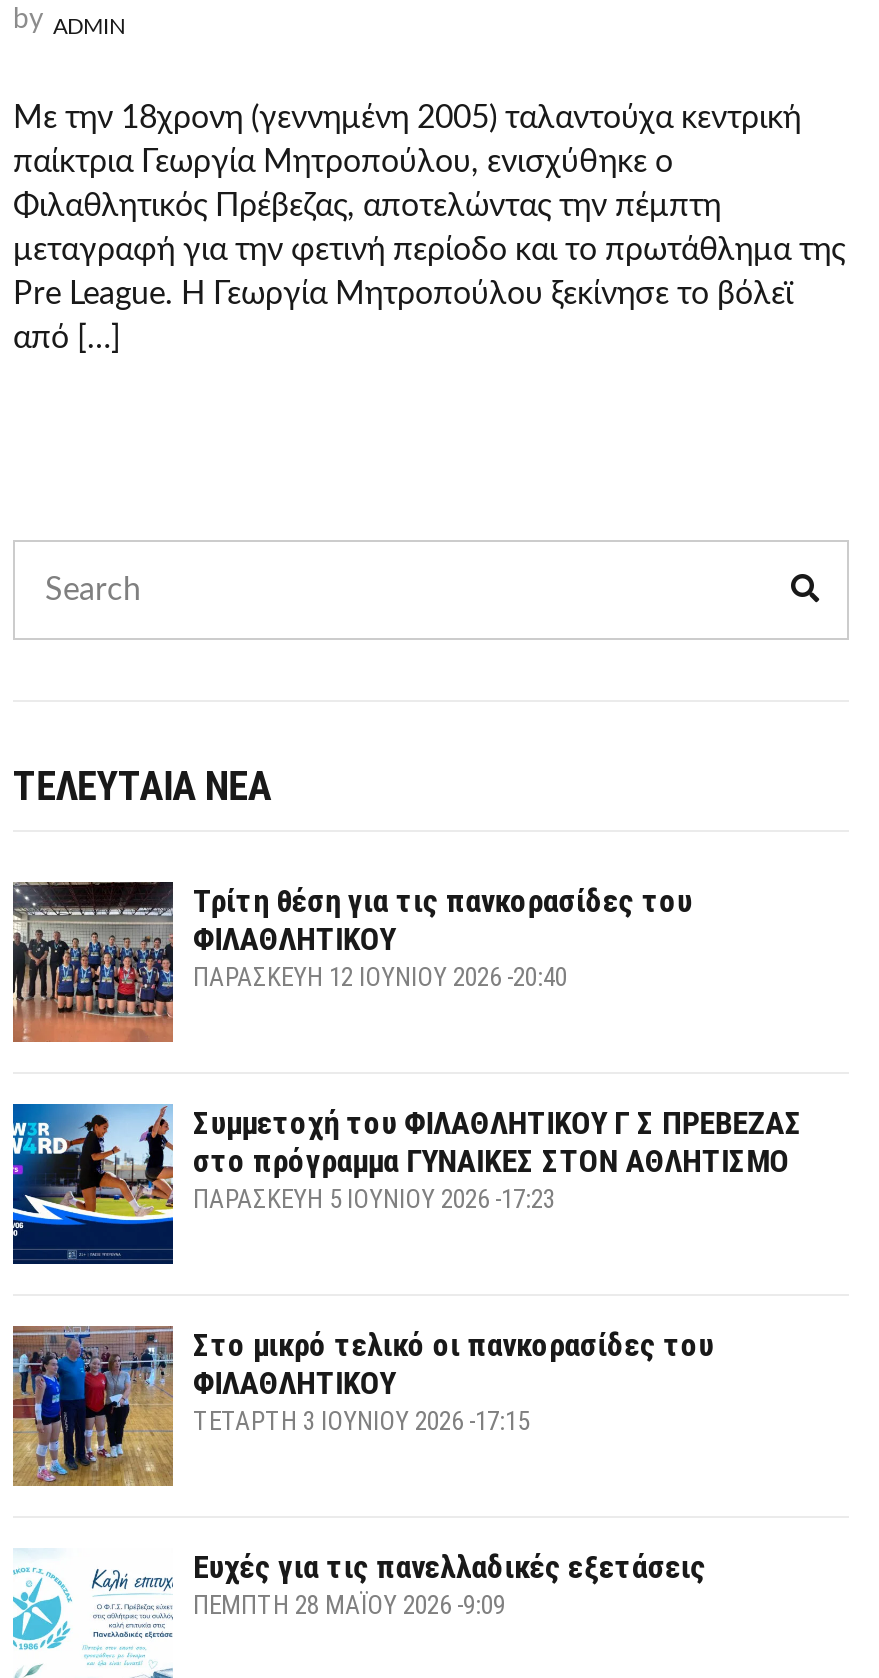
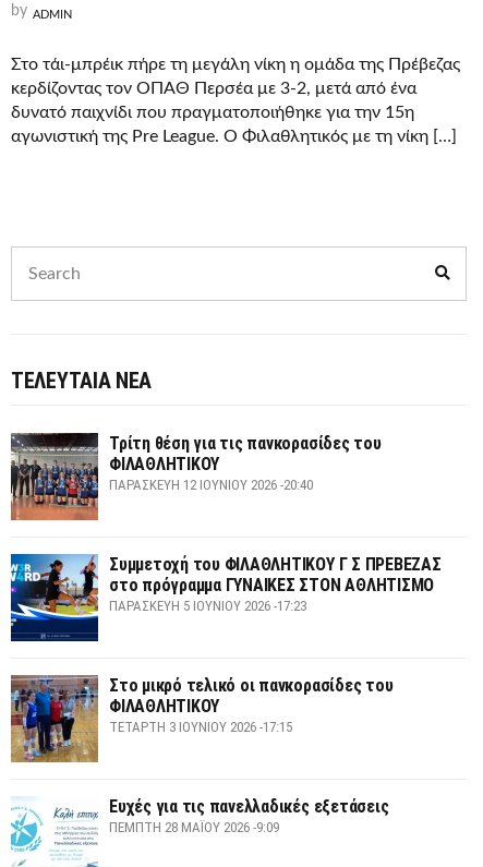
- Με την 18χρονη (γεννημένη 2005) ταλαντούχα κεντρική
- παίκτρια Γεωργία Μητροπούλου, ενισχύθηκε ο
- Φιλαθλητικός Πρέβεζας, αποτελώντας την πέμπτη
- μεταγραφή για την φετινή περίοδο και το πρωτάθλημα της
- Pre League. Η Γεωργία Μητροπούλου ξεκίνησε το βόλεϊ
- από […]
+ Στο τάι-μπρέικ πήρε τη μεγάλη νίκη η ομάδα της Πρέβεζας
+ κερδίζοντας τον ΟΠΑΘ Περσέα με 3-2, μετά από ένα
+ δυνατό παιχνίδι που πραγματοποιήθηκε για την 15η
+ αγωνιστική της Pre League. Ο Φιλαθλητικός με τη νίκη […]
